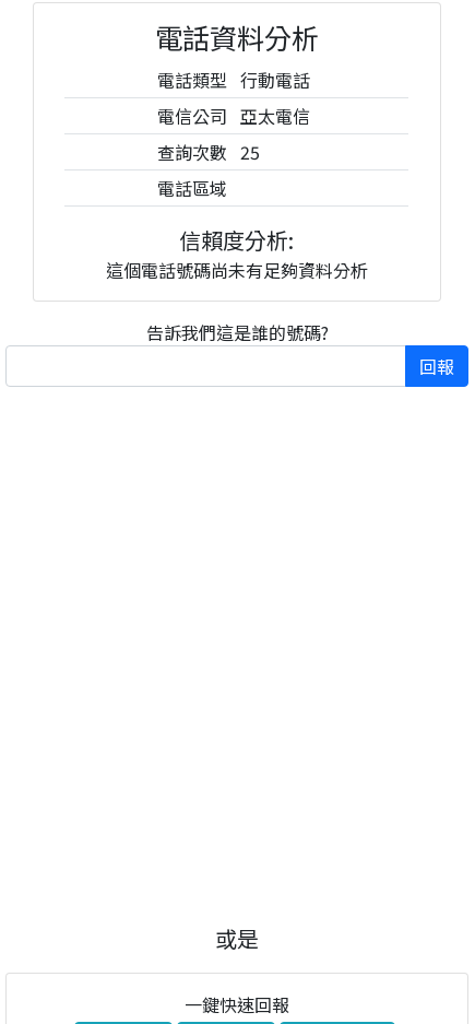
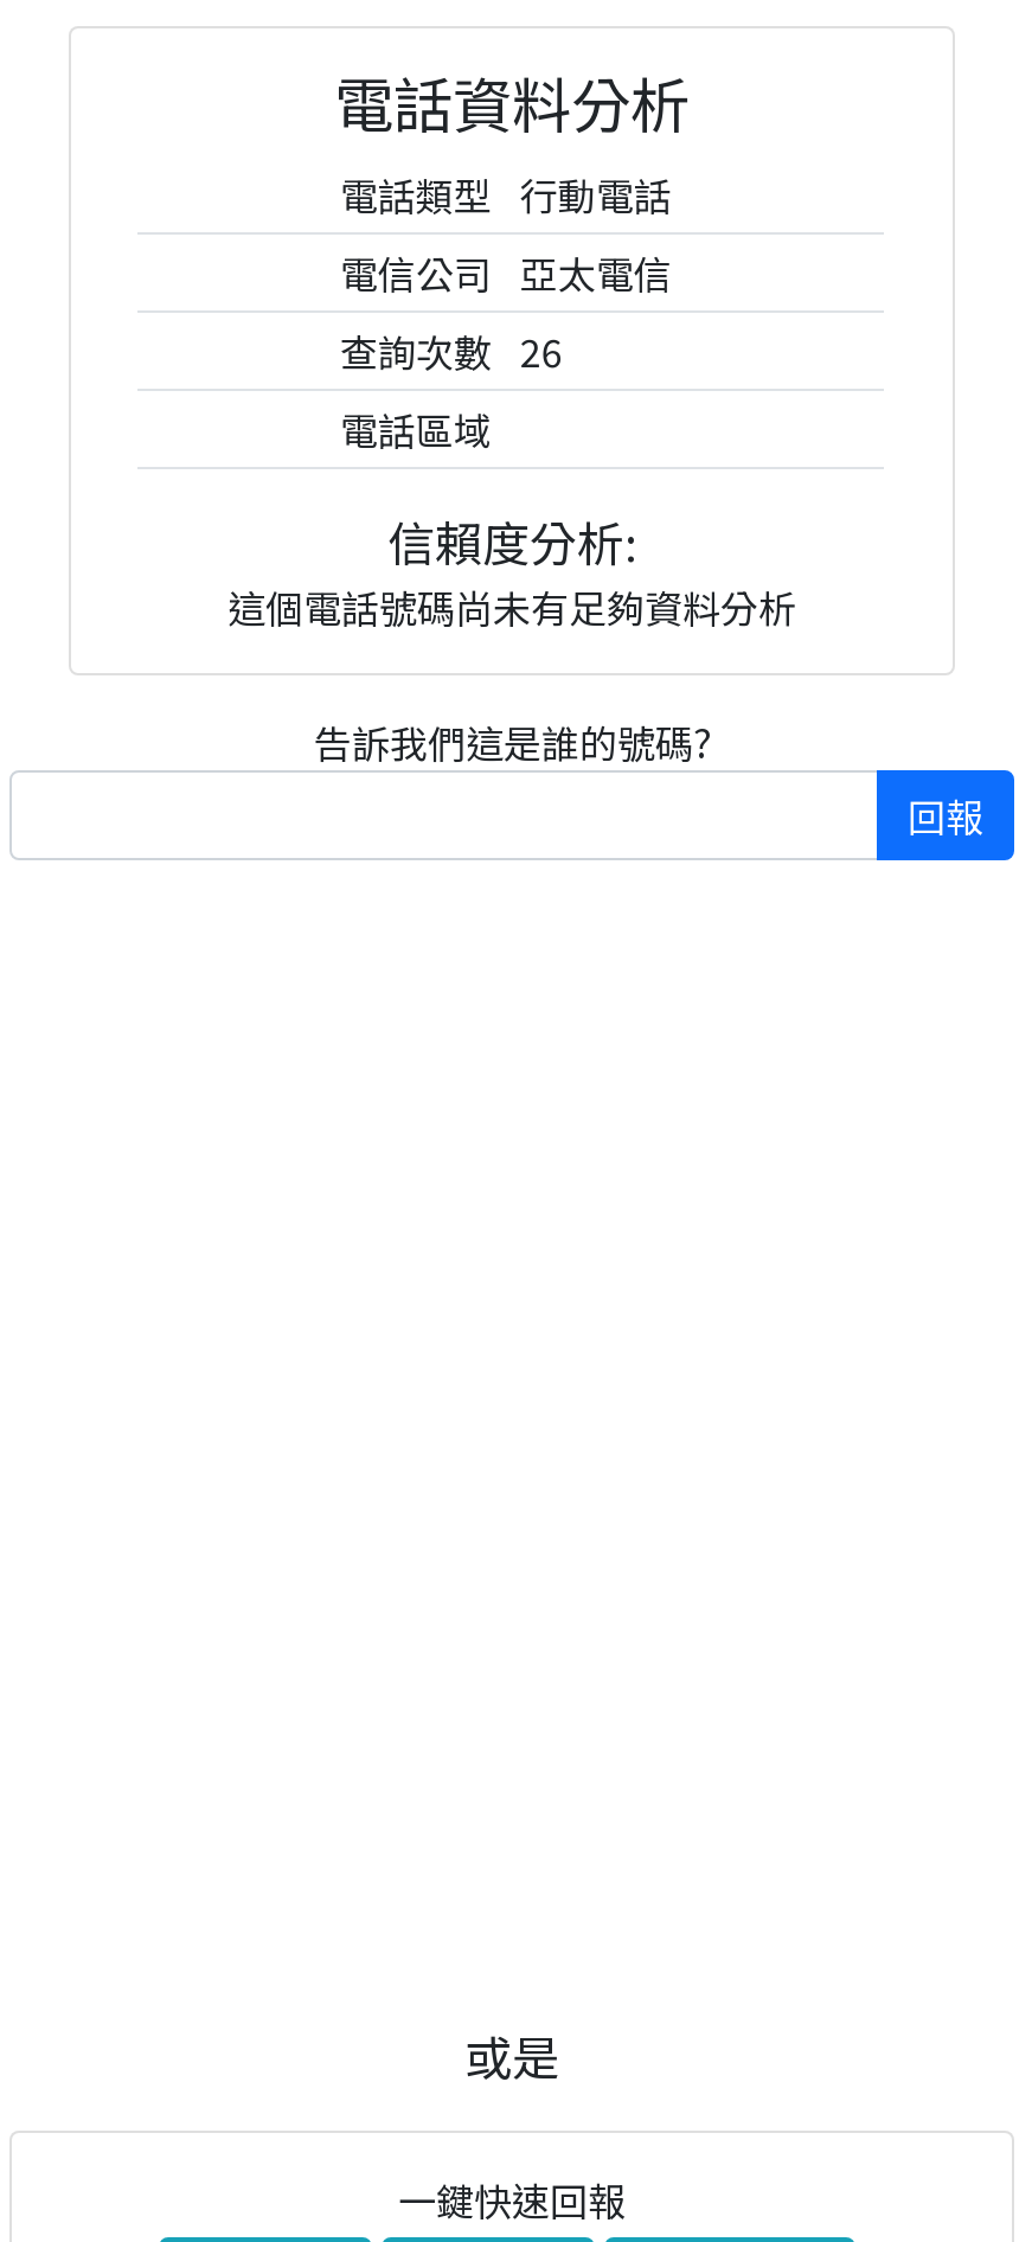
- 查詢次數 25
+ 查詢次數 26
